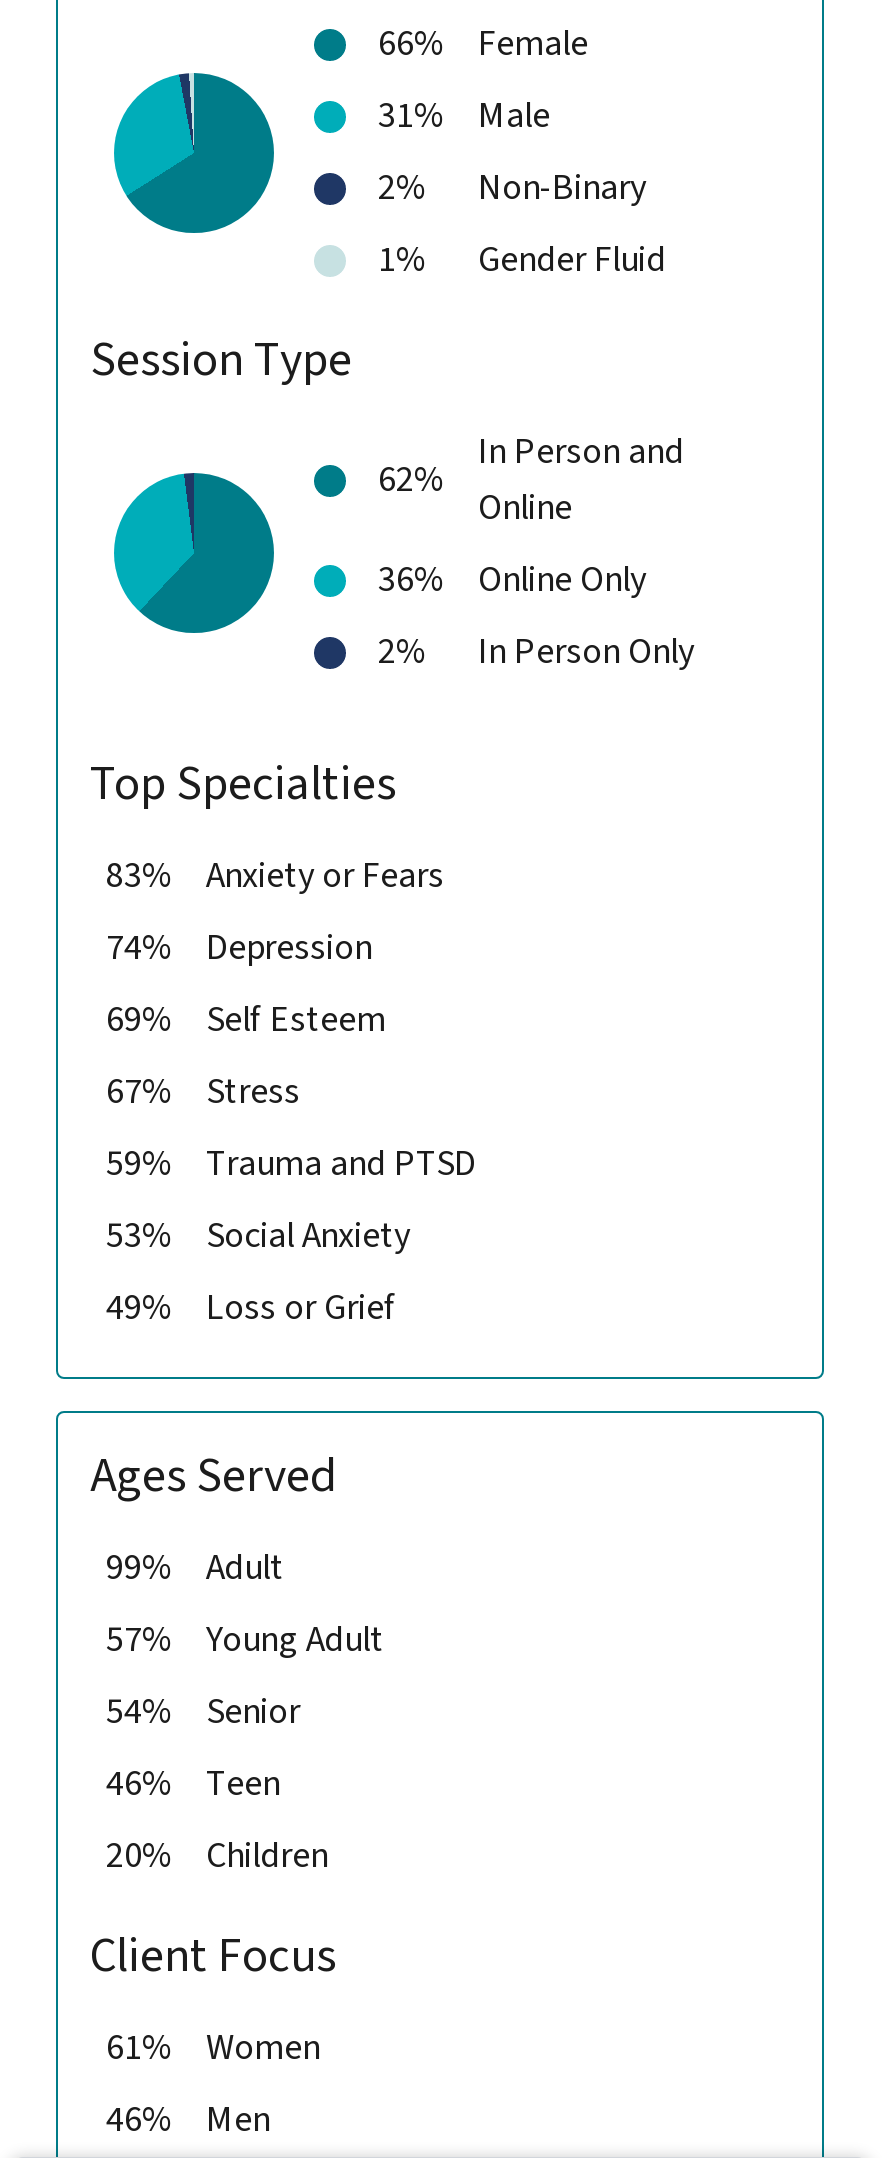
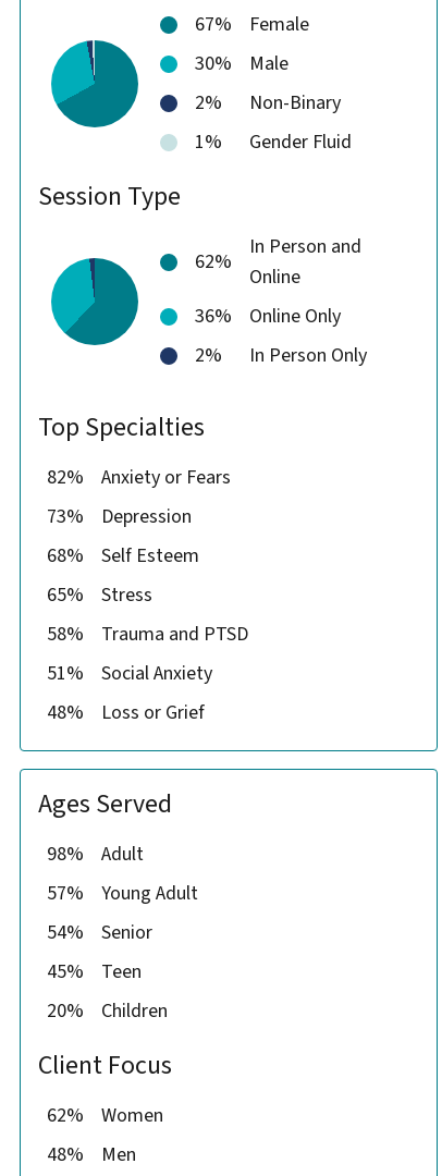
- 66% Female
+ 67% Female

- 31% Male
+ 30% Male

- 83% Anxiety or Fears
+ 82% Anxiety or Fears

- 74% Depression
+ 73% Depression

- 69% Self Esteem
+ 68% Self Esteem

- 67% Stress
+ 65% Stress

- 59% Trauma and PTSD
+ 58% Trauma and PTSD

- 53% Social Anxiety
+ 51% Social Anxiety

- 49% Loss or Grief
+ 48% Loss or Grief

- 99% Adult
+ 98% Adult

- 46% Teen
+ 45% Teen

- 61% Women
+ 62% Women

- 46% Men
+ 48% Men
